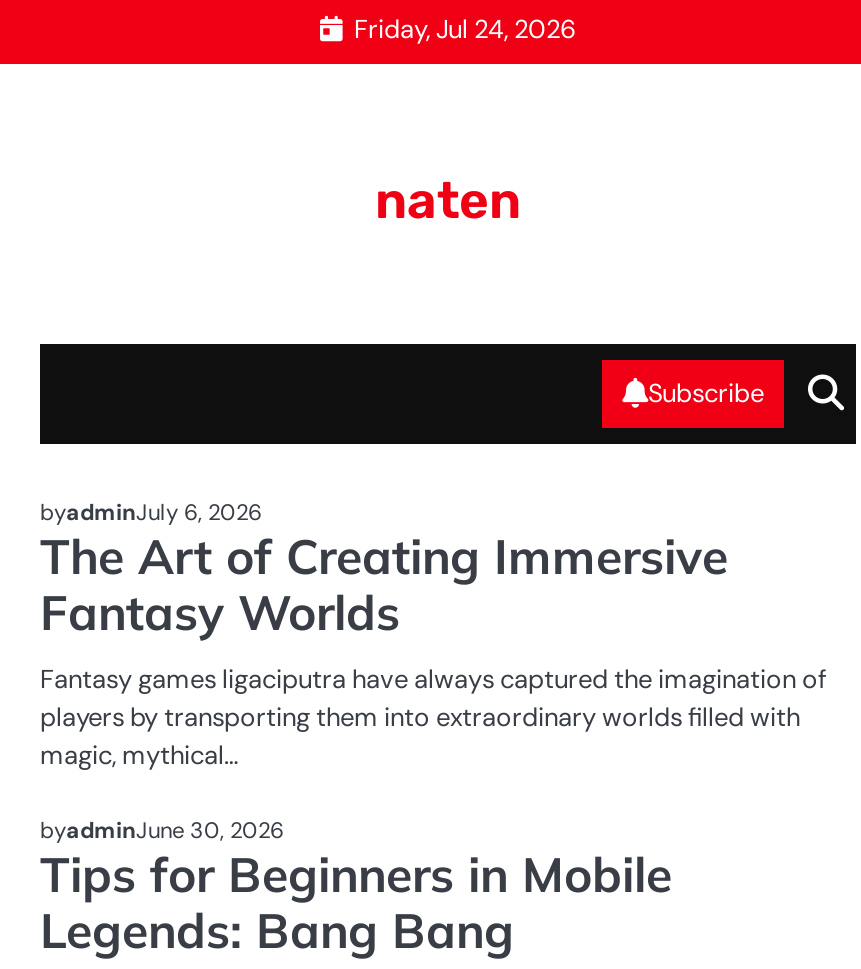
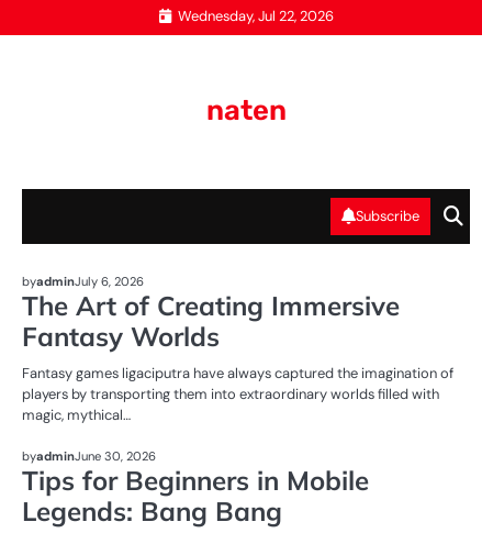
- Friday, Jul 24, 2026
+ Wednesday, Jul 22, 2026
